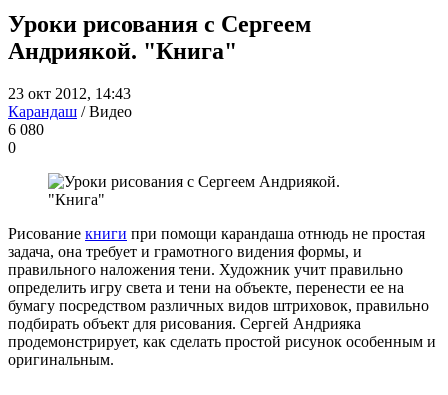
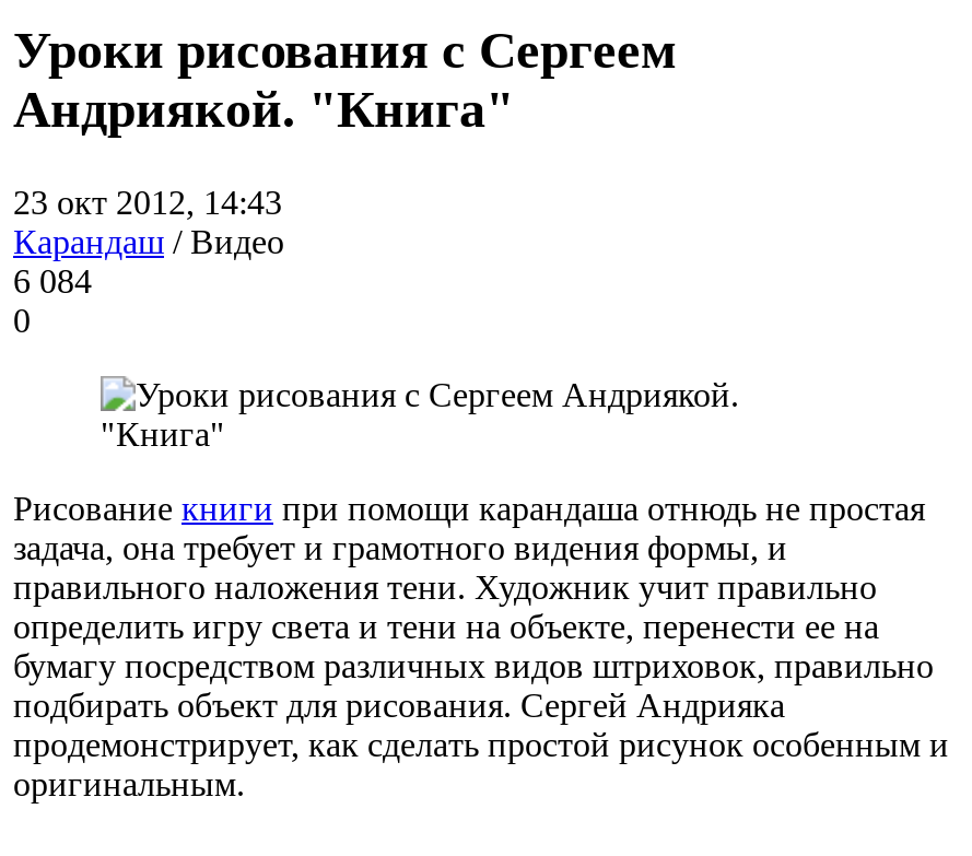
- 6 080
+ 6 084
